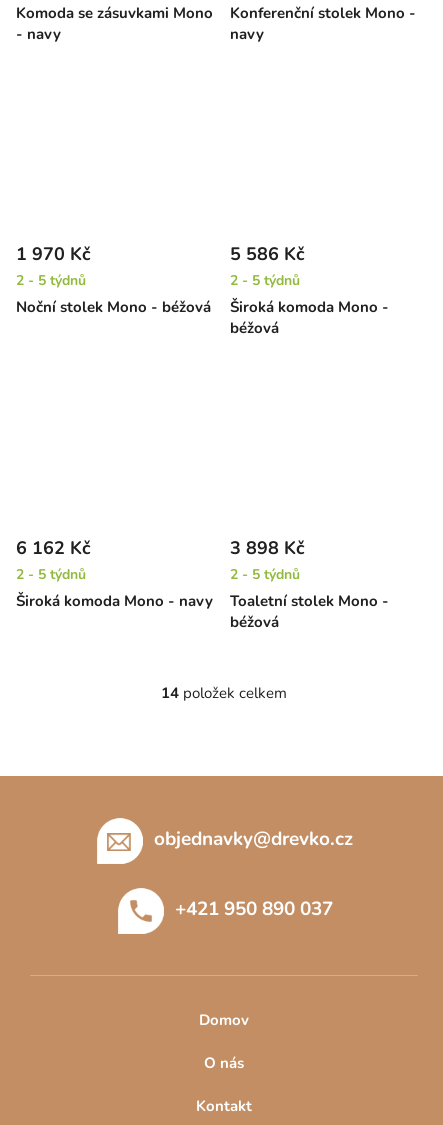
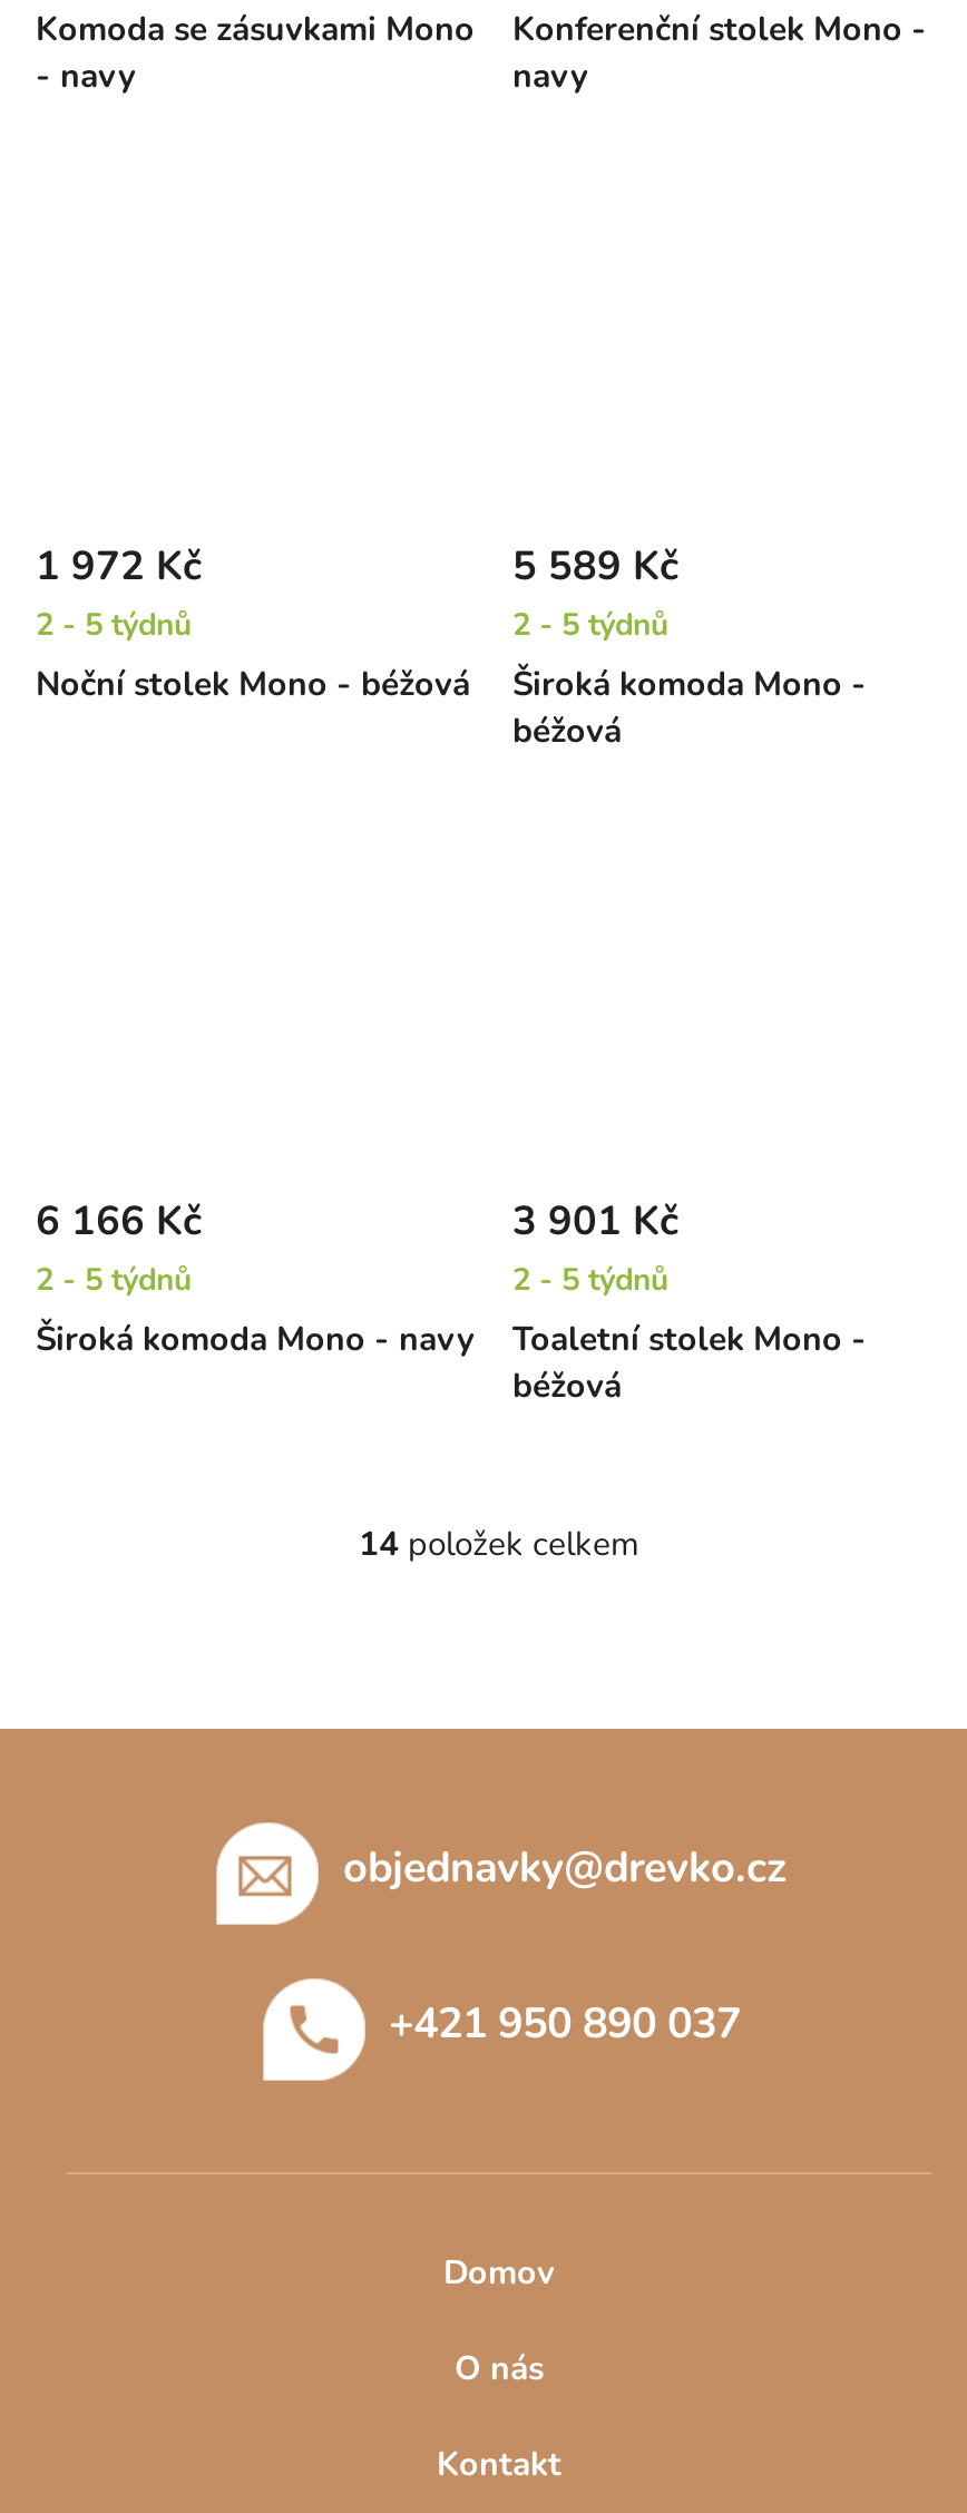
- 1 970 Kč
+ 1 972 Kč

- 5 586 Kč
+ 5 589 Kč

- 6 162 Kč
+ 6 166 Kč

- 3 898 Kč
+ 3 901 Kč
